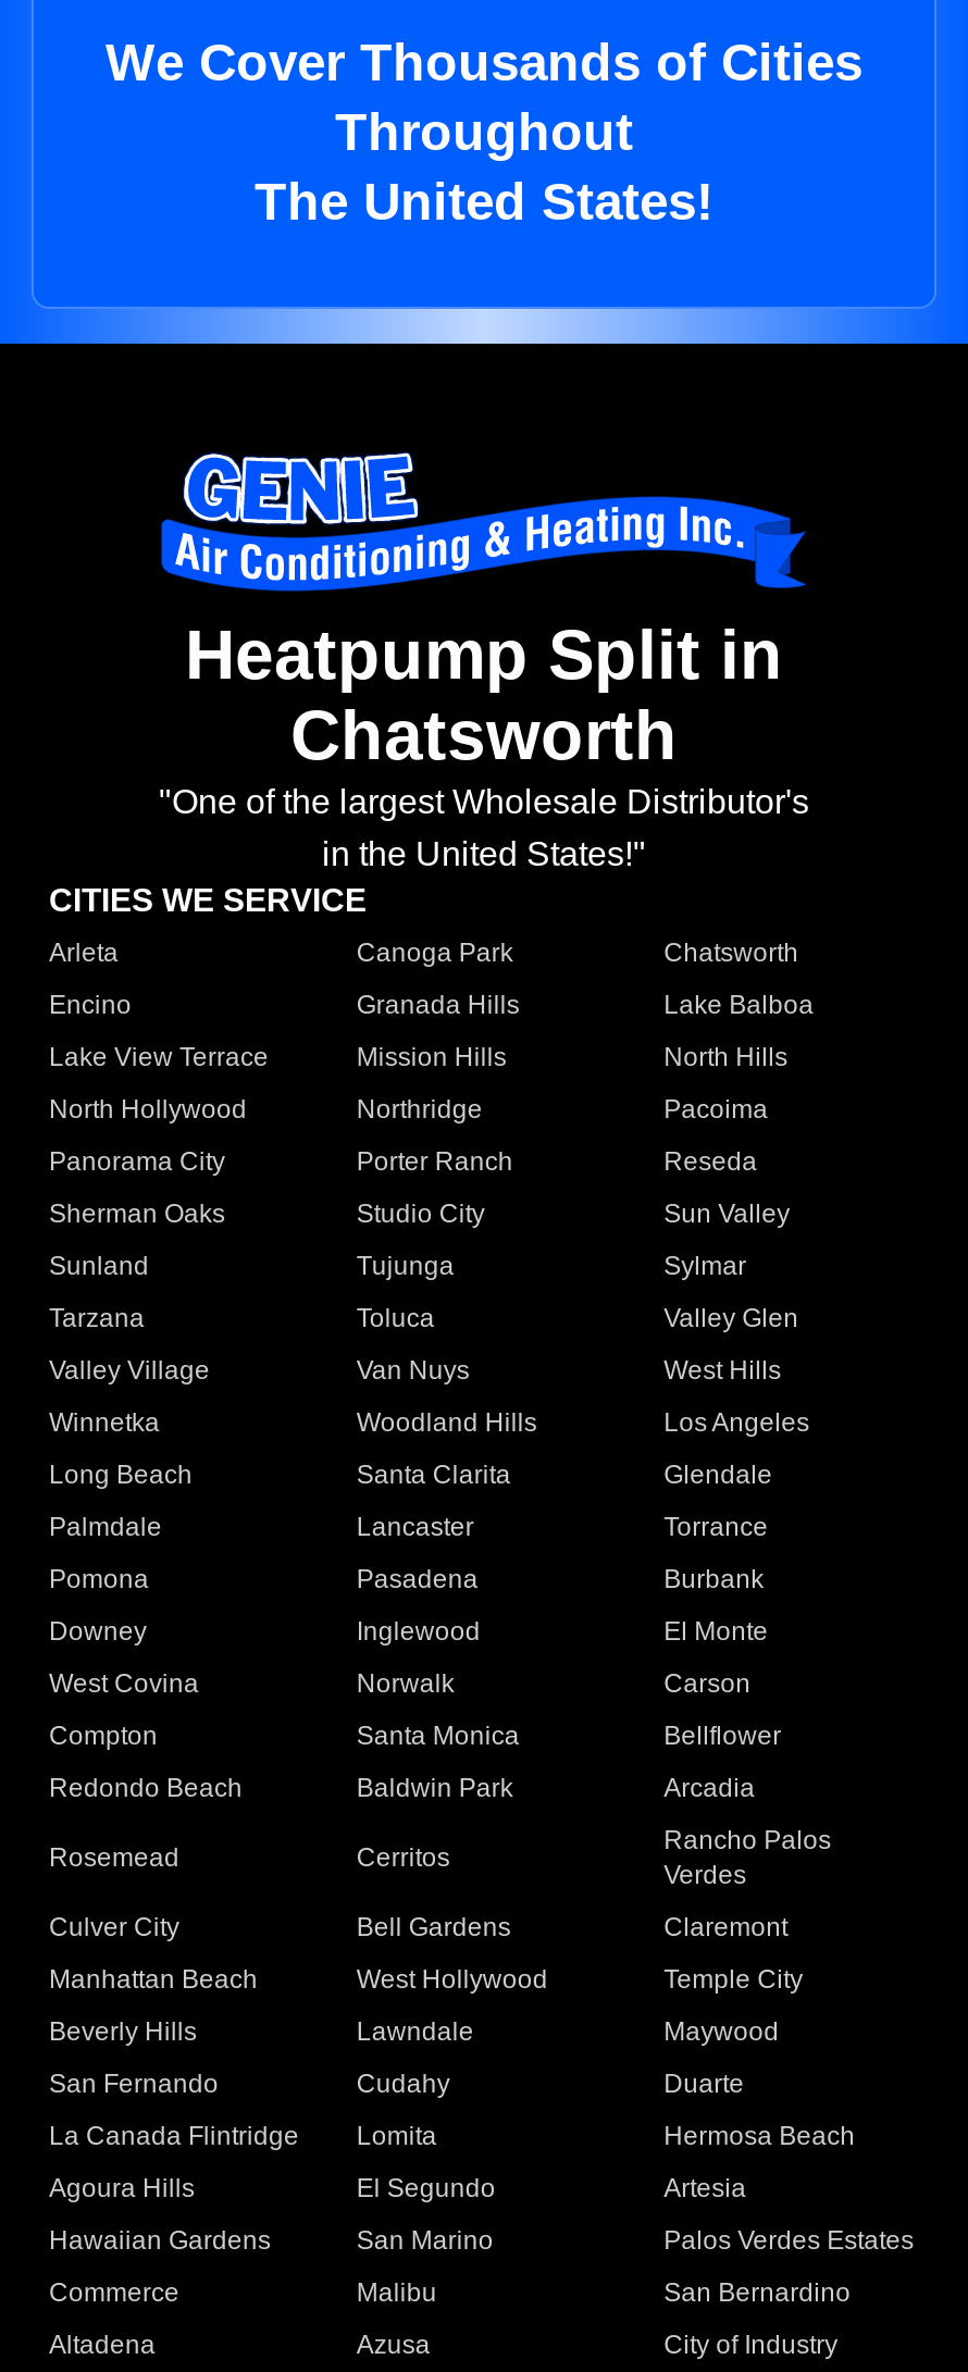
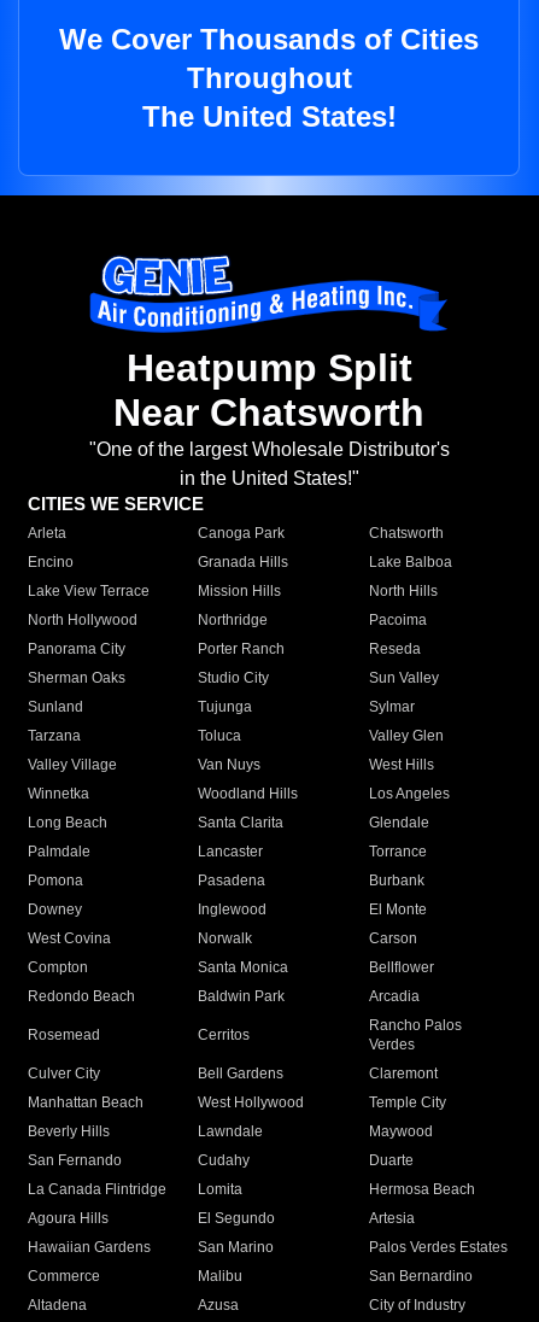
- Heatpump Split in
- Chatsworth
+ Heatpump Split
+ Near Chatsworth
